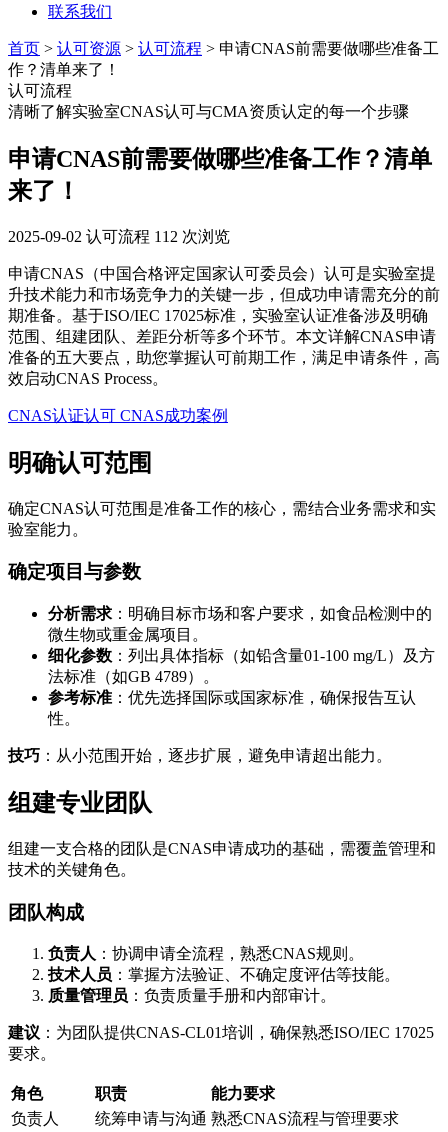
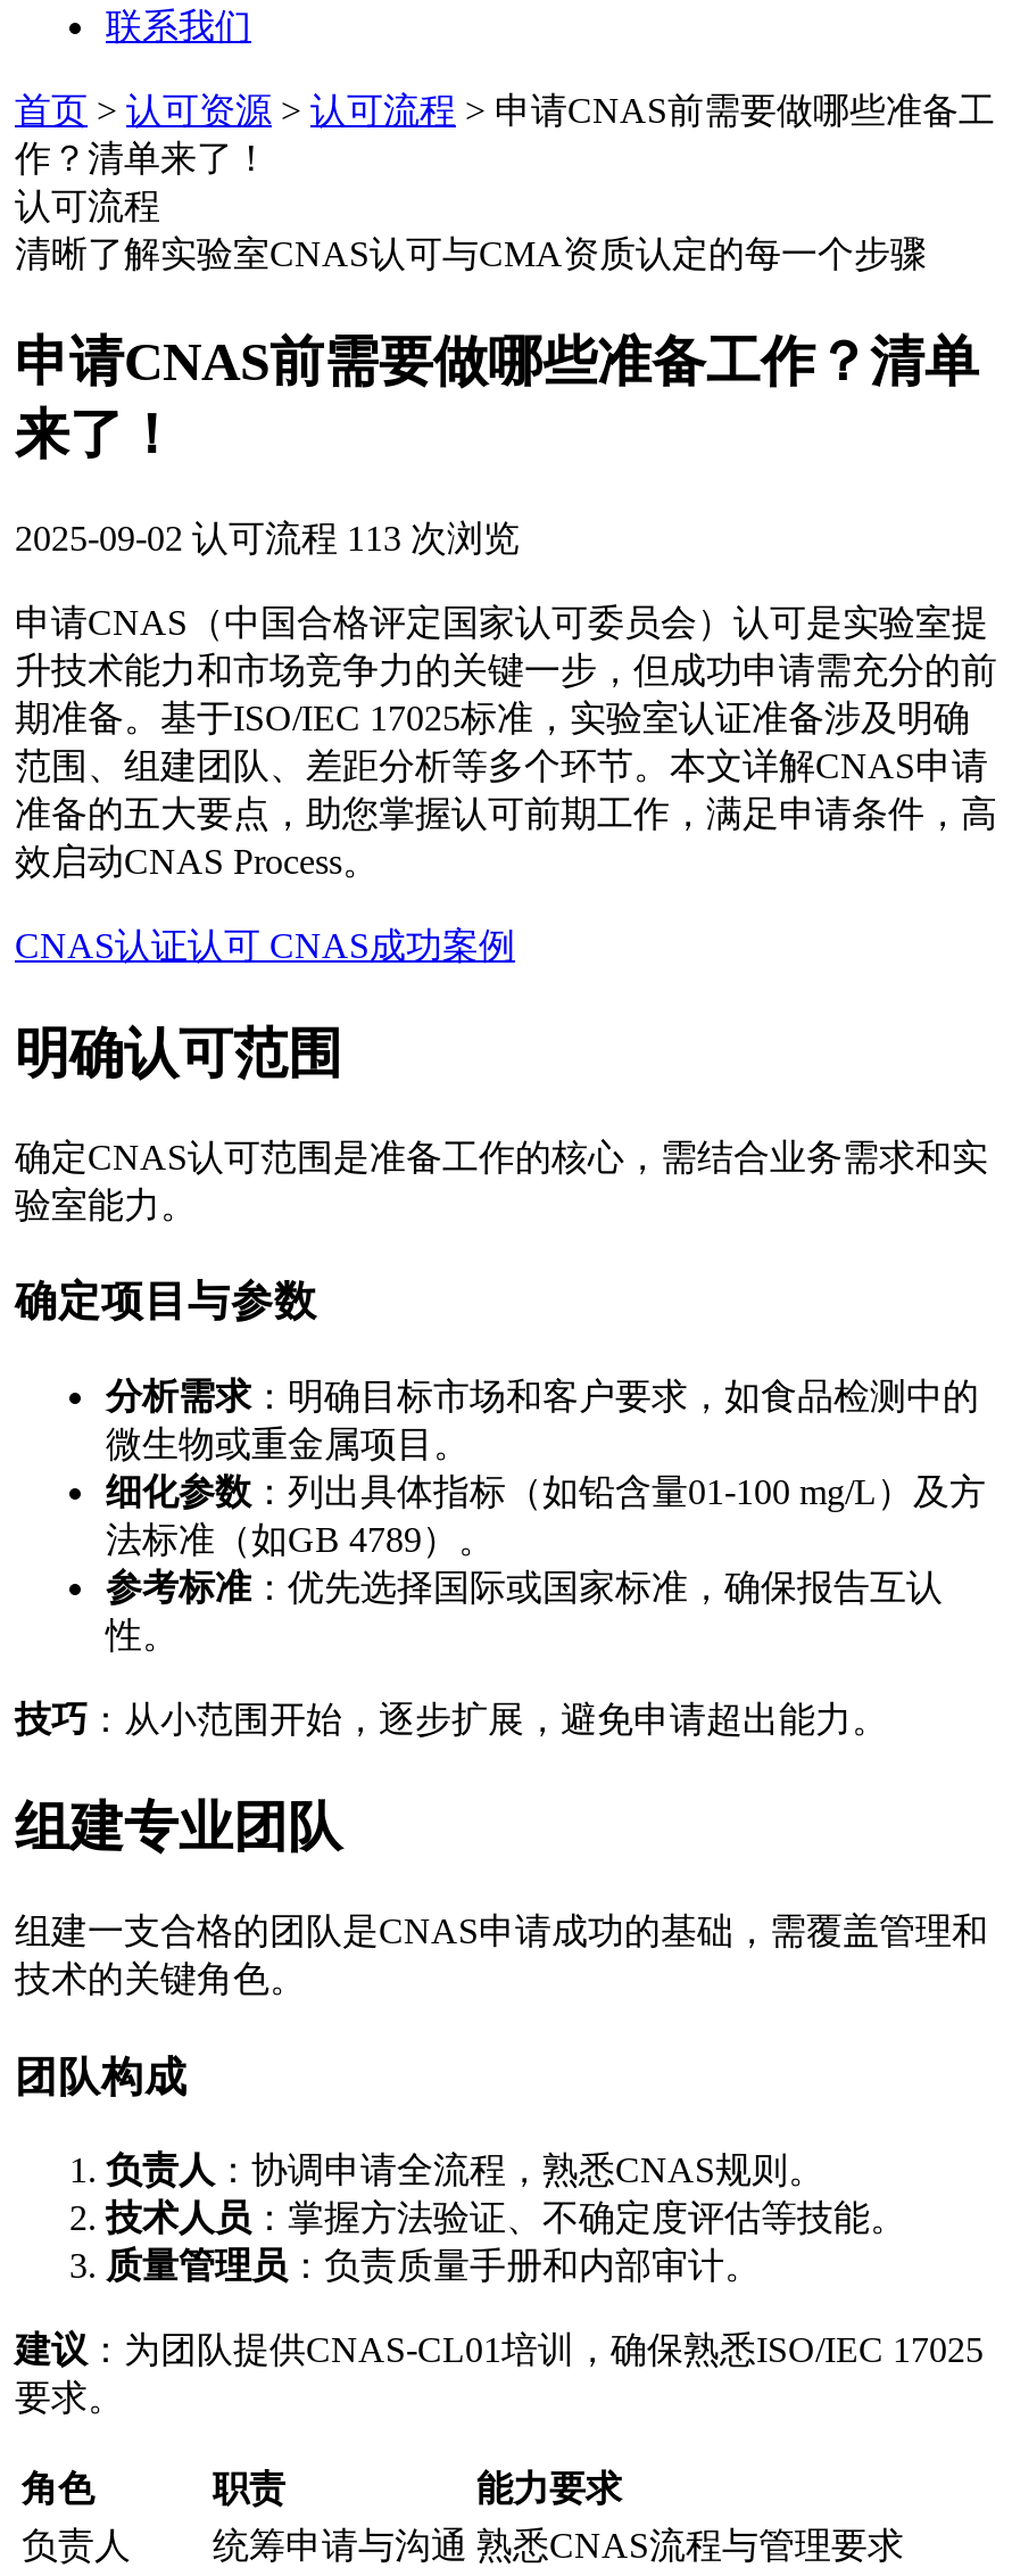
- 2025-09-02 认可流程112 次浏览
+ 2025-09-02 认可流程113 次浏览
